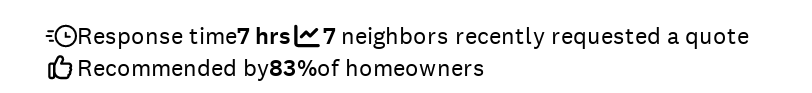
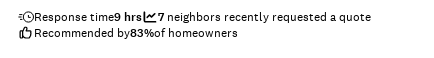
- Response time7 hrs
+ Response time9 hrs
